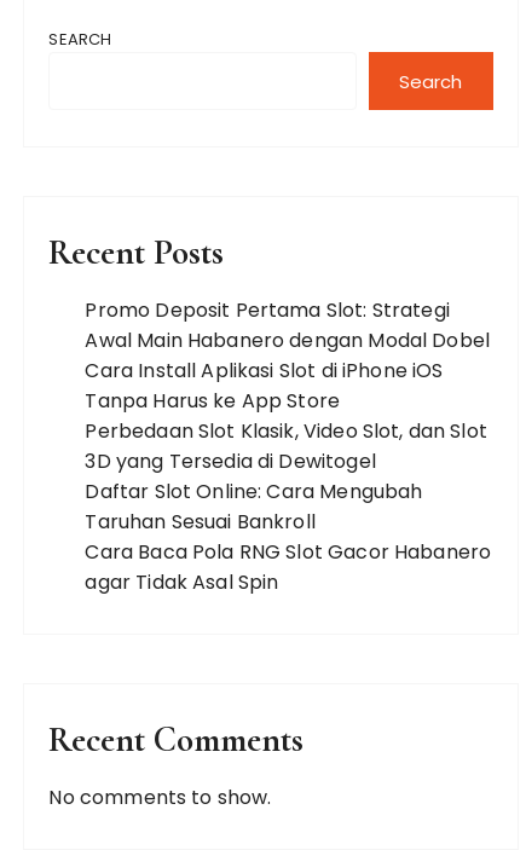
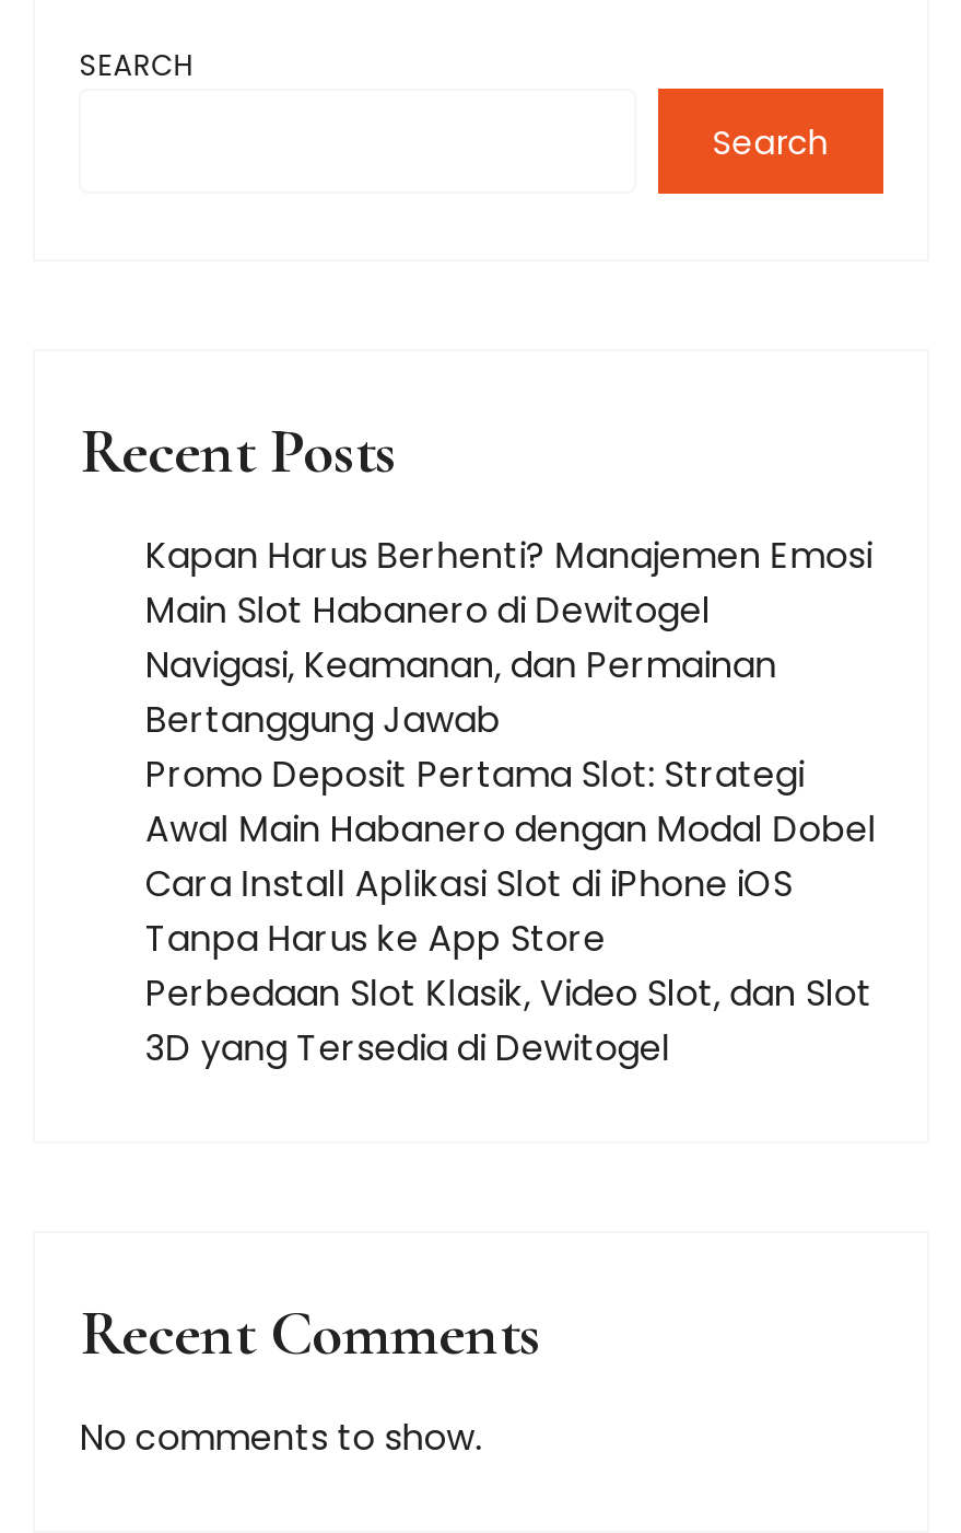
+ Kapan Harus Berhenti? Manajemen Emosi
+ Main Slot Habanero di Dewitogel
+ Navigasi, Keamanan, dan Permainan
+ Bertanggung Jawab

moved down: Promo Deposit Pertama Slot: Strategi | Awal Main Habanero dengan Modal Dobel | Cara Install Aplikasi Slot di iPhone iOS | Tanpa Harus ke App Store | Perbedaan Slot Klasik, Video Slot, dan Slot | 3D yang Tersedia di Dewitogel

- Daftar Slot Online: Cara Mengubah
- Taruhan Sesuai Bankroll
- Cara Baca Pola RNG Slot Gacor Habanero
- agar Tidak Asal Spin
